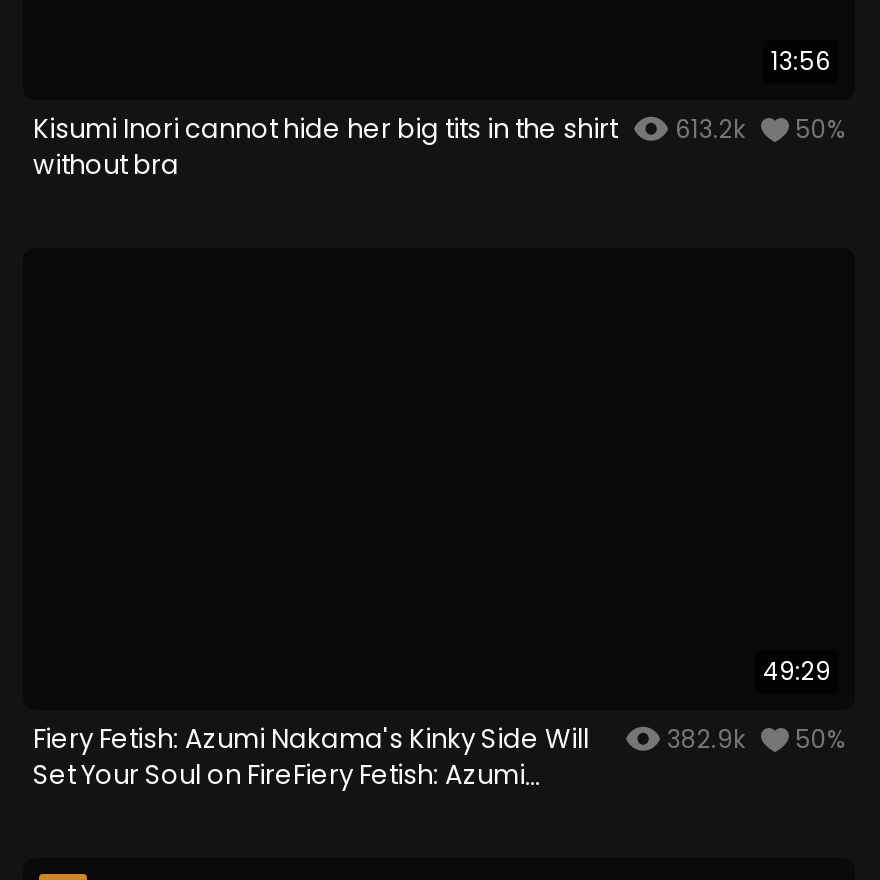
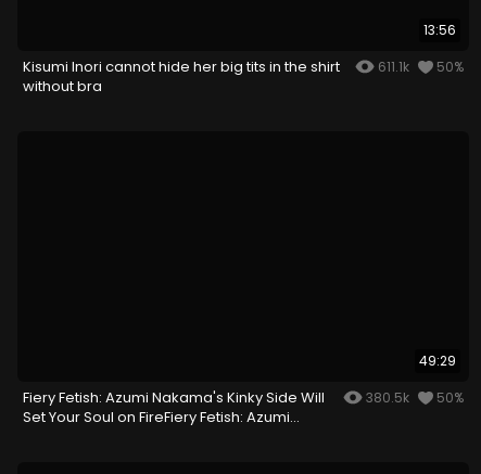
- Kisumi Inori cannot hide her big tits in the shirt 613.2k 50%
+ Kisumi Inori cannot hide her big tits in the shirt 611.1k 50%

- 382.9k 50%
+ 380.5k 50%
